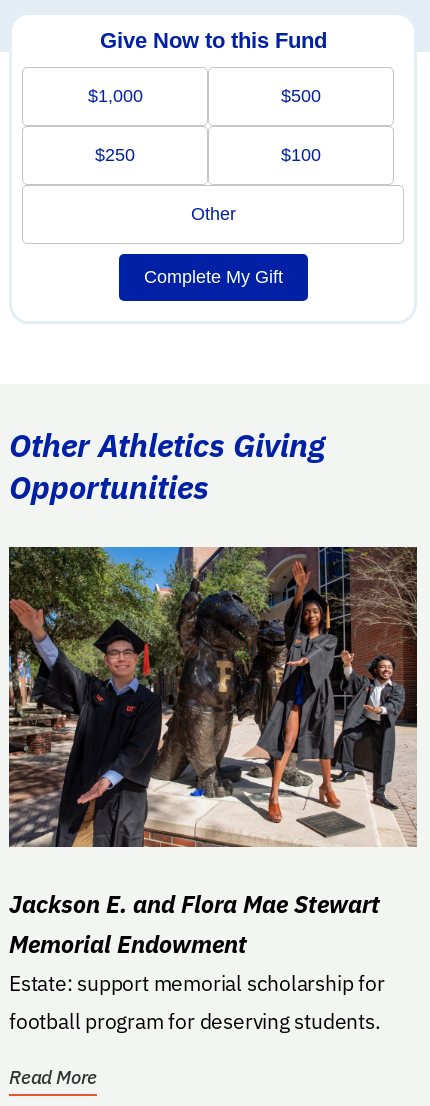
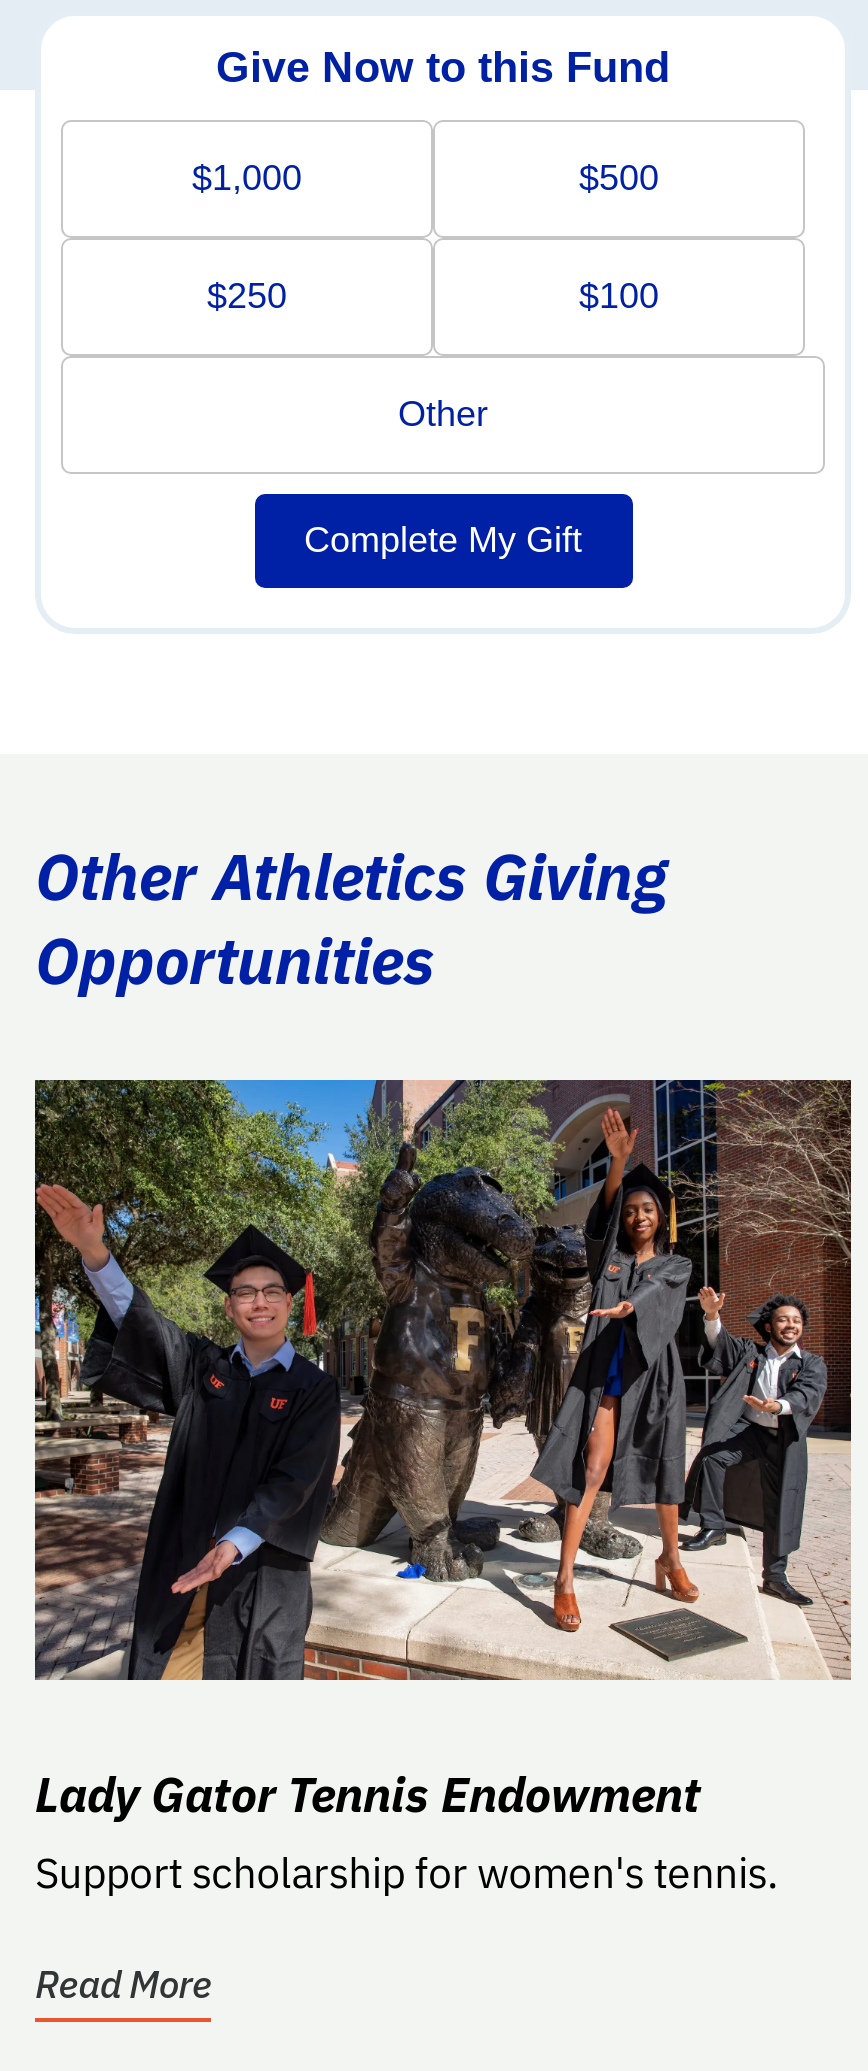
- Jackson E. and Flora Mae Stewart
- Memorial Endowment
- Estate: support memorial scholarship for
- football program for deserving students.
+ Lady Gator Tennis Endowment
+ Support scholarship for women's tennis.
